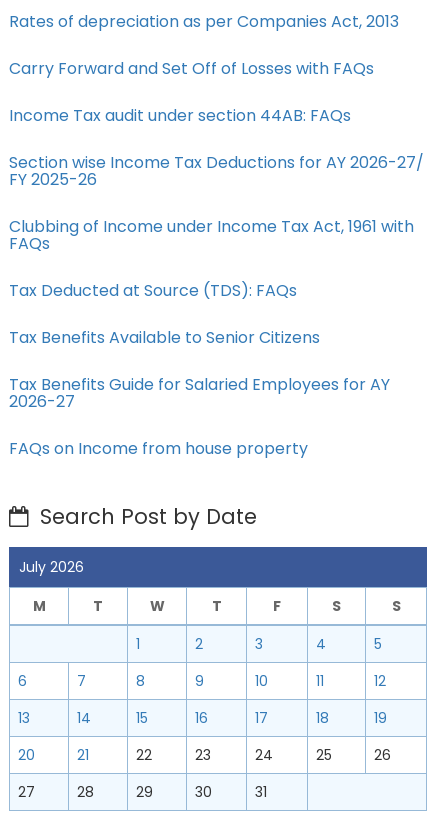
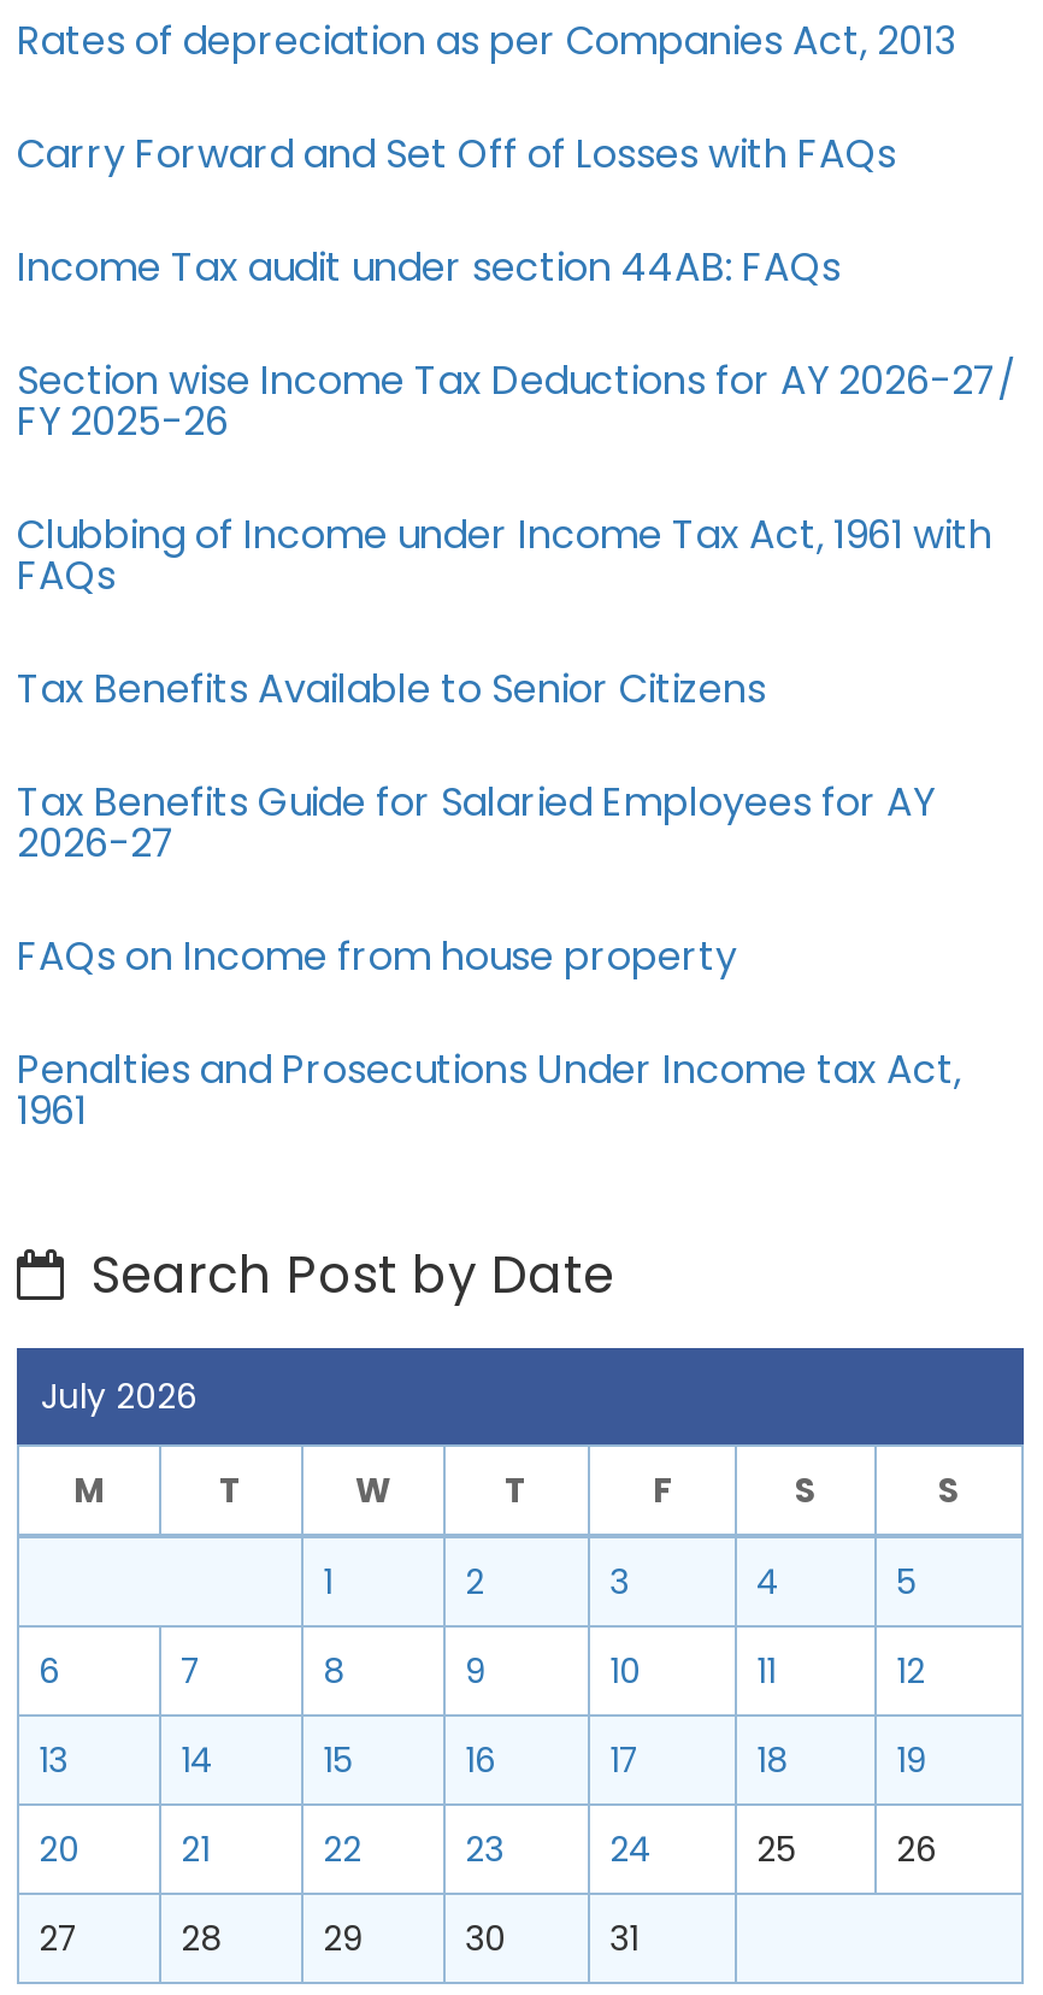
- Tax Deducted at Source (TDS): FAQs

moved up: Tax Benefits Available to Senior Citizens | Tax Benefits Guide for Salaried Employees for AY | 2026-27 | FAQs on Income from house property

+ Penalties and Prosecutions Under Income tax Act,
+ 1961
